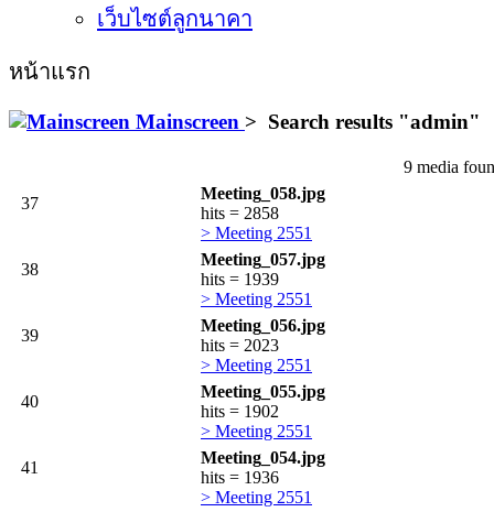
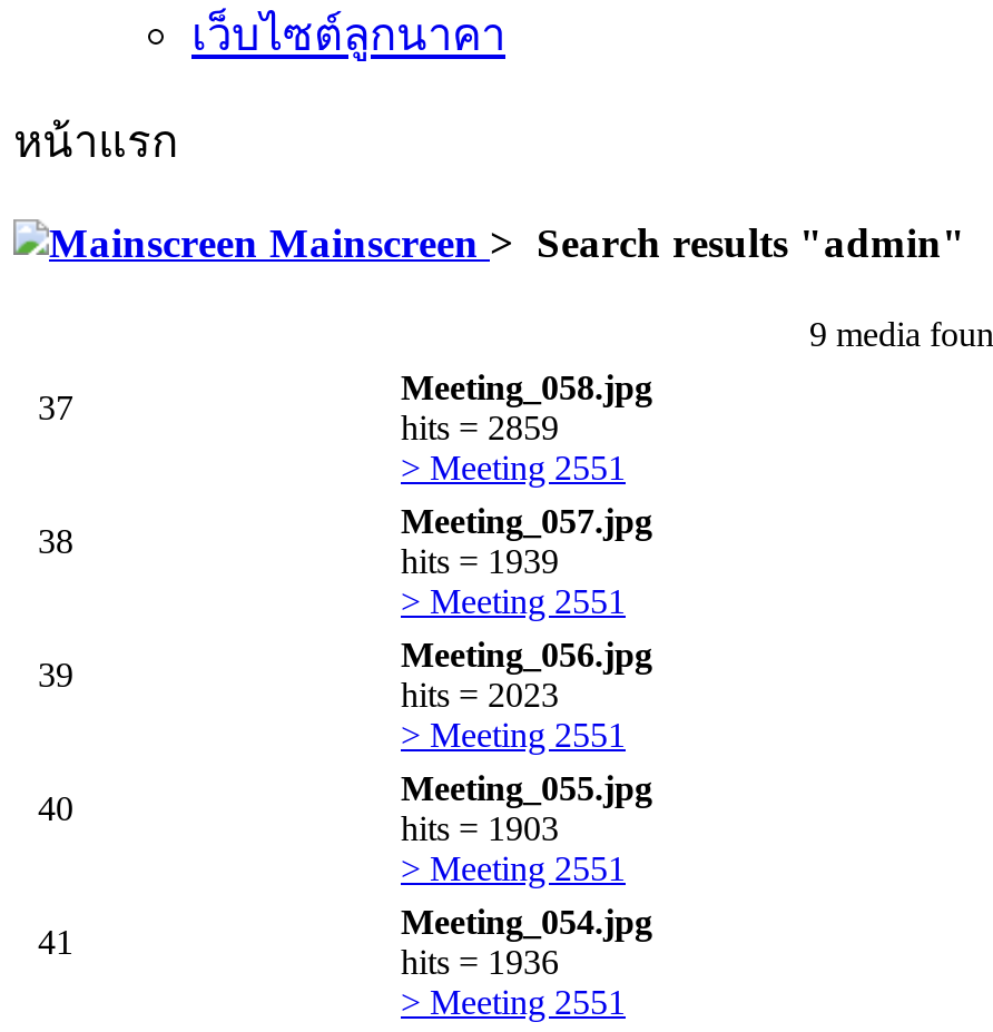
- hits = 2858
+ hits = 2859

- hits = 1902
+ hits = 1903
